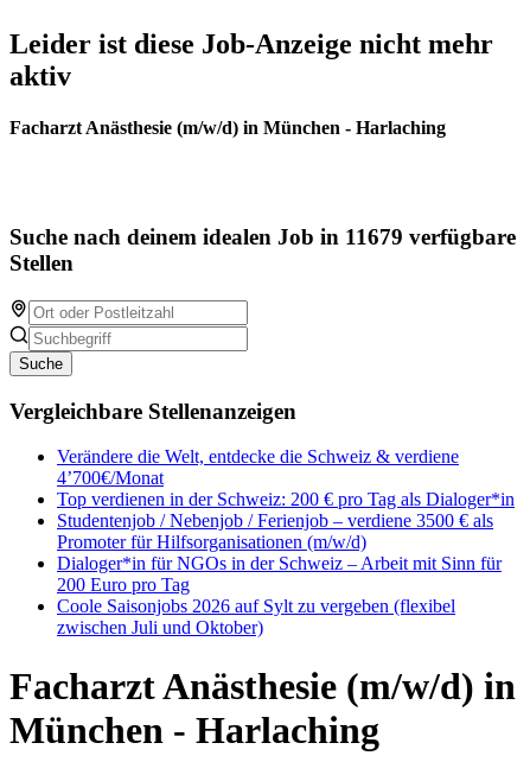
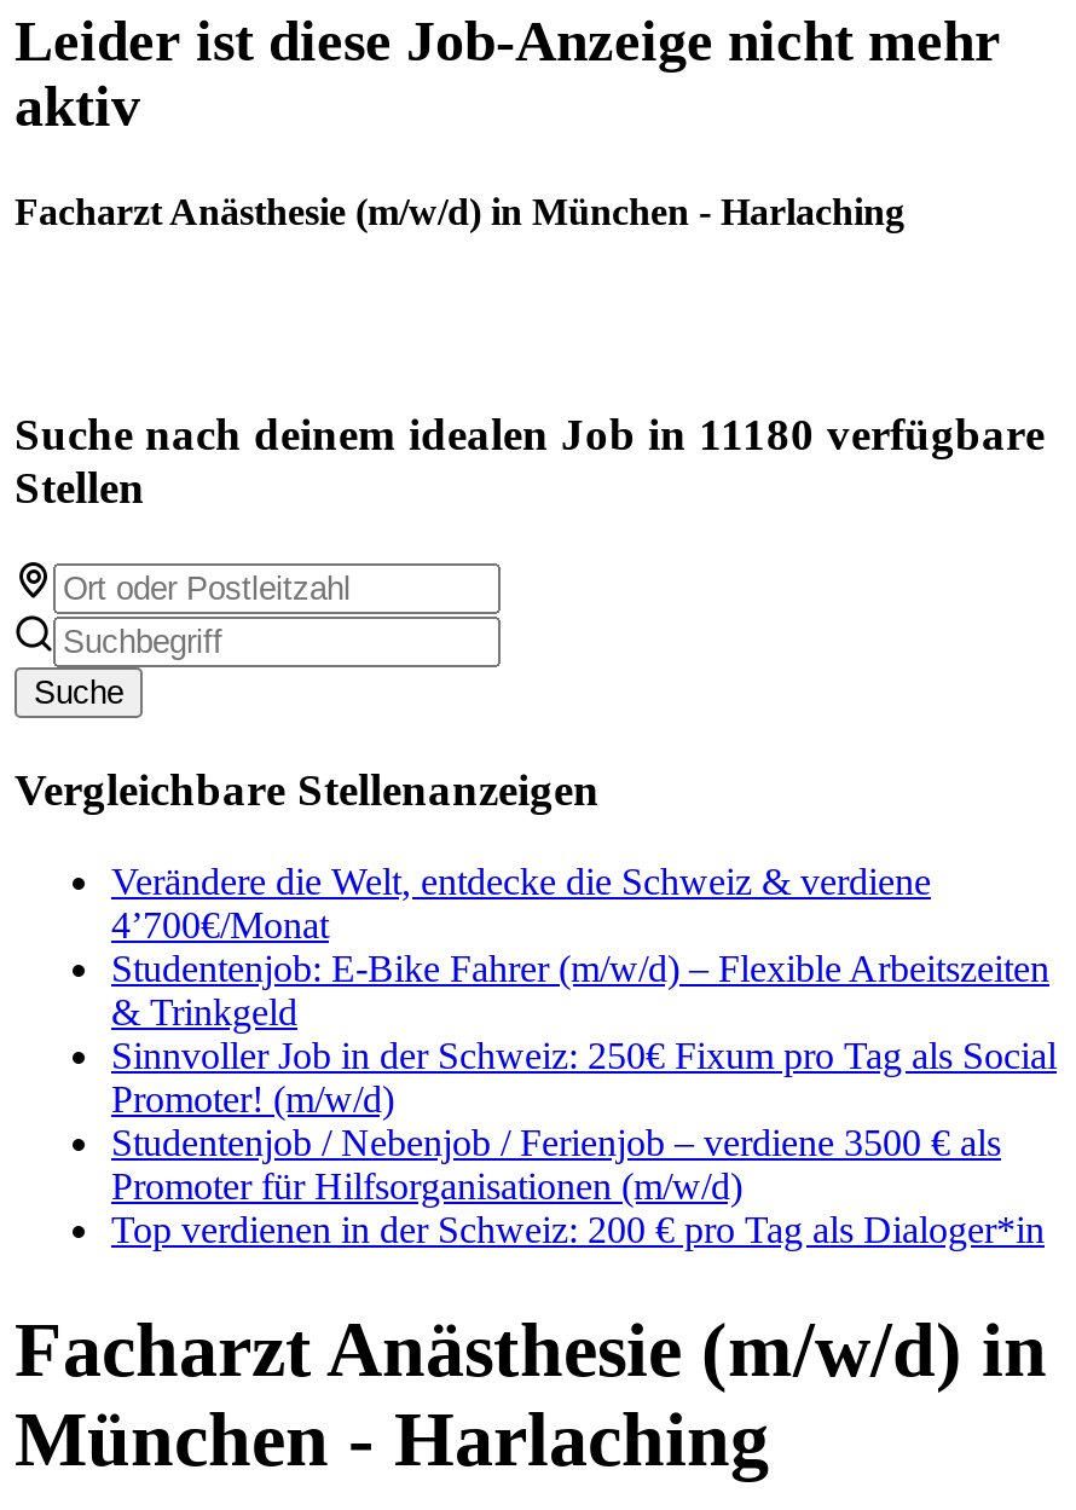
- Suche nach deinem idealen Job in 11679 verfügbare
+ Suche nach deinem idealen Job in 11180 verfügbare

moved down: Top verdienen in der Schweiz: 200 € pro Tag als Dialoger*in

+ Studentenjob: E-Bike Fahrer (m/w/d) – Flexible Arbeitszeiten
+ & Trinkgeld
+ Sinnvoller Job in der Schweiz: 250€ Fixum pro Tag als Social
+ Promoter! (m/w/d)

moved down: Studentenjob / Nebenjob / Ferienjob – verdiene 3500 € als | Promoter für Hilfsorganisationen (m/w/d)

- Dialoger*in für NGOs in der Schweiz – Arbeit mit Sinn für
- 200 Euro pro Tag
- Coole Saisonjobs 2026 auf Sylt zu vergeben (flexibel
- zwischen Juli und Oktober)
